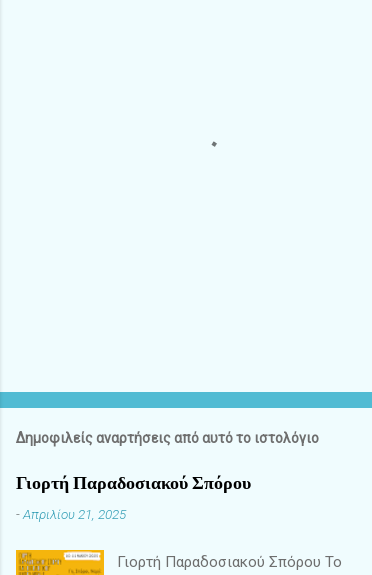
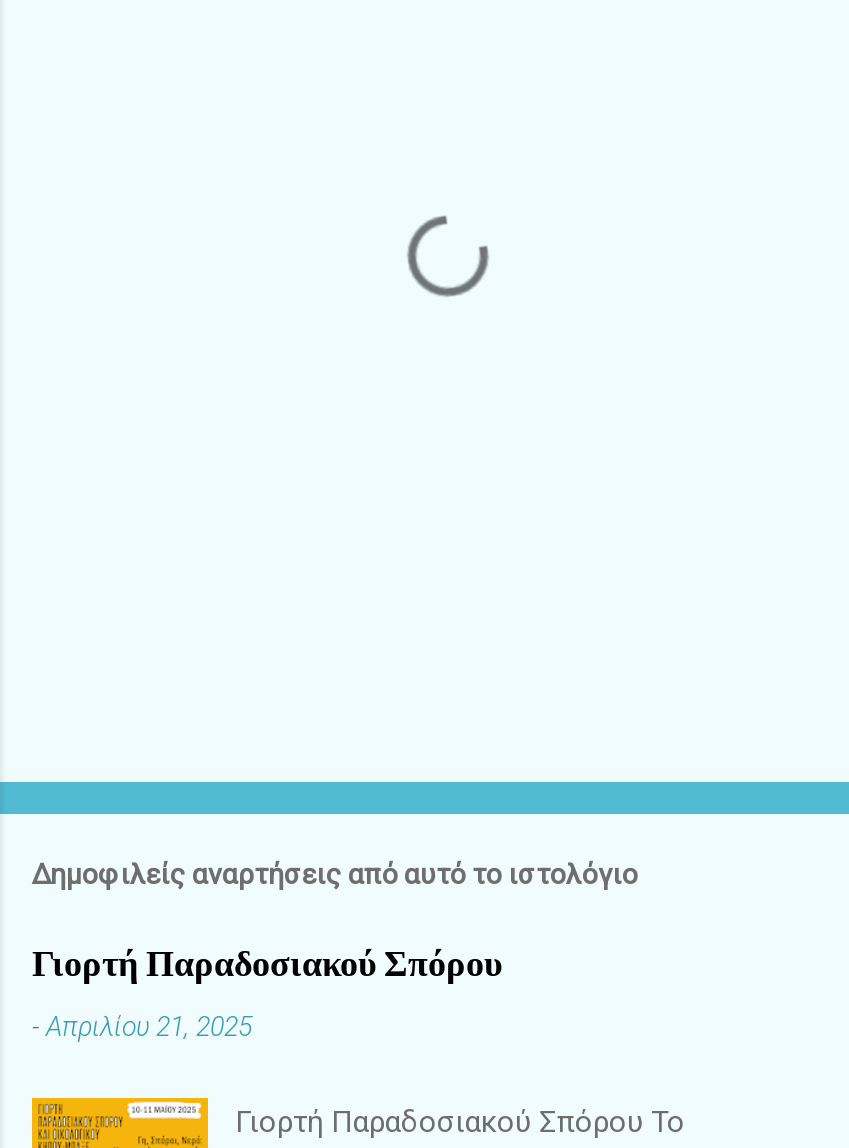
+ [image]
